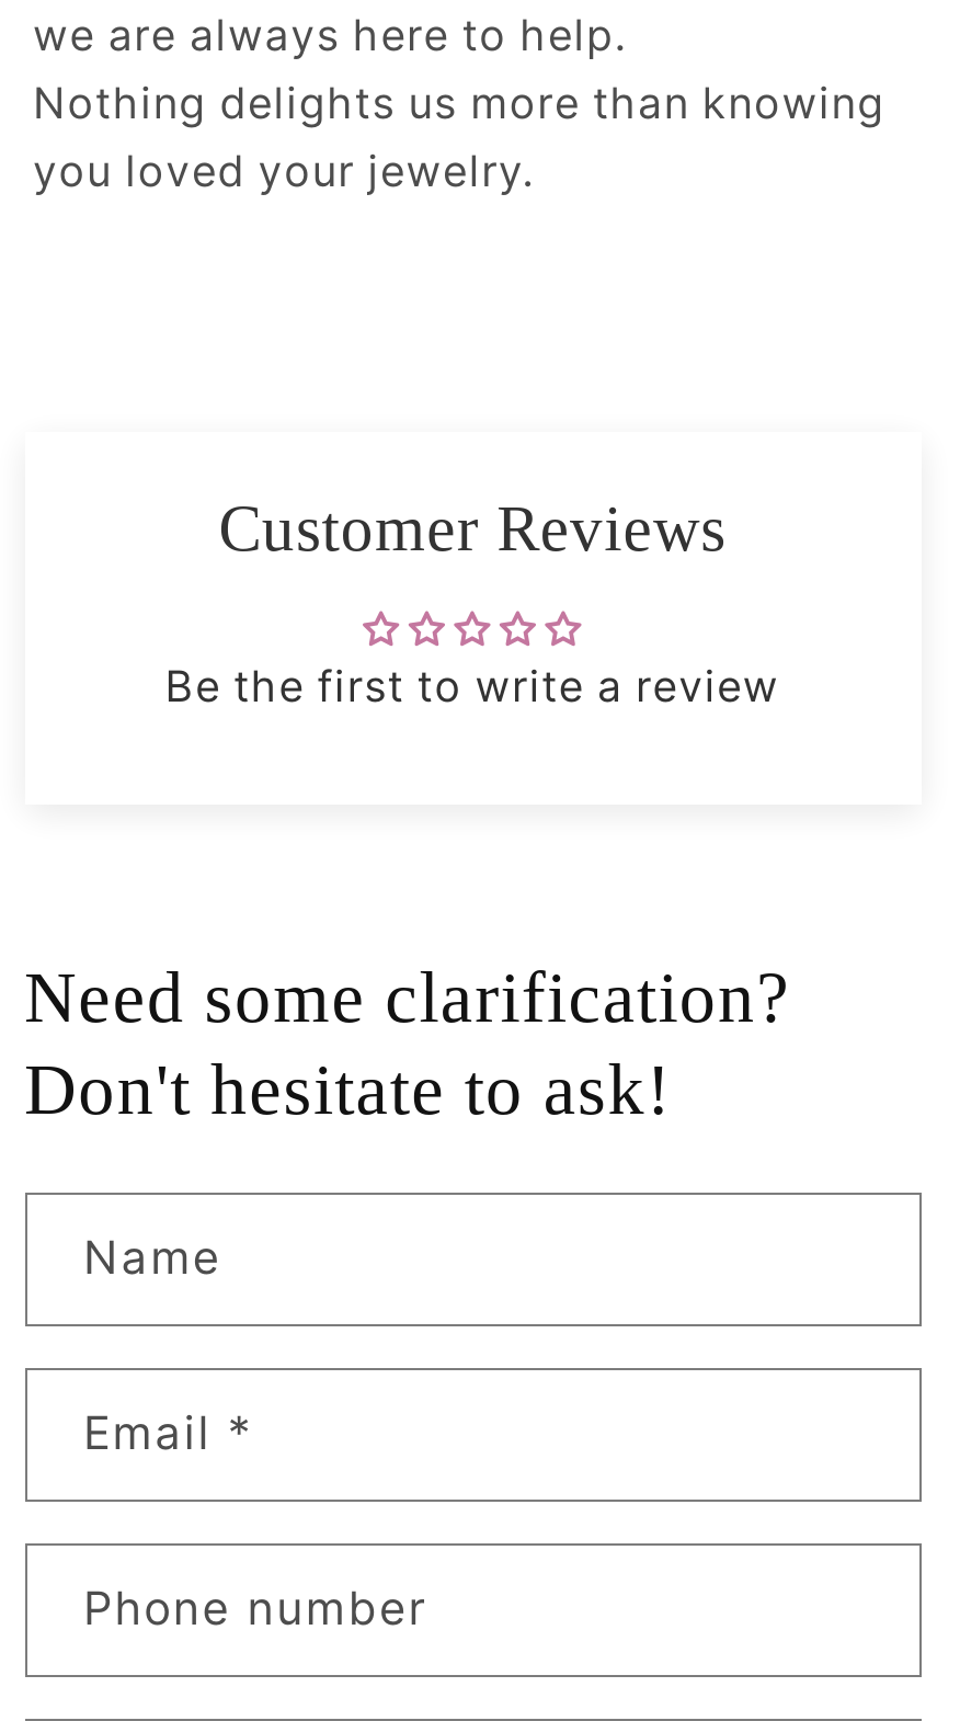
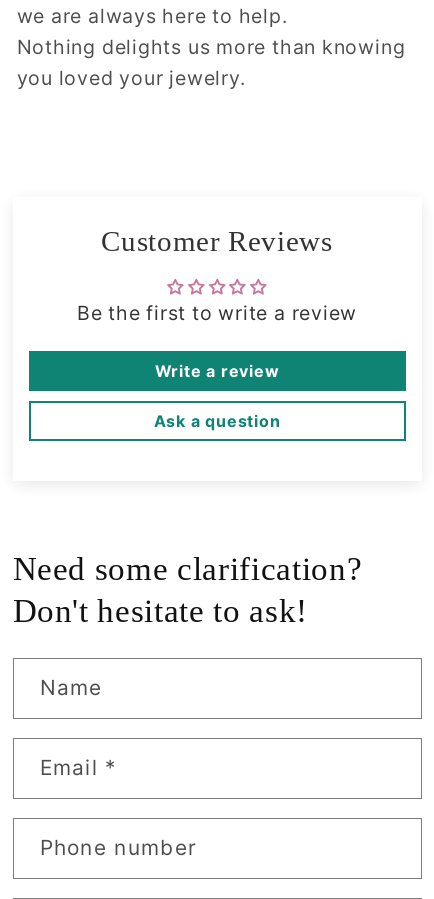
+ Write a review
+ Ask a question
